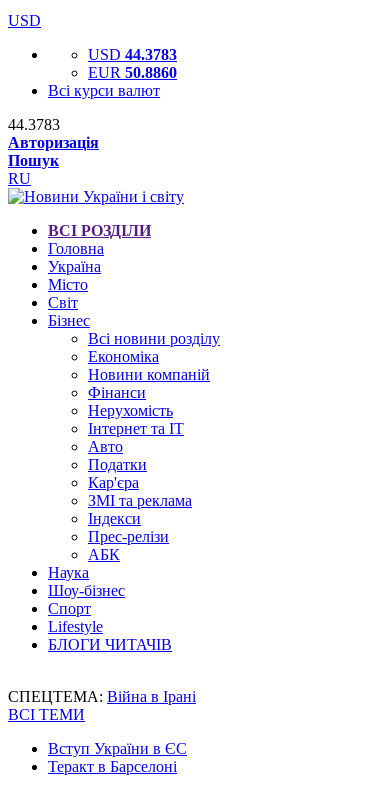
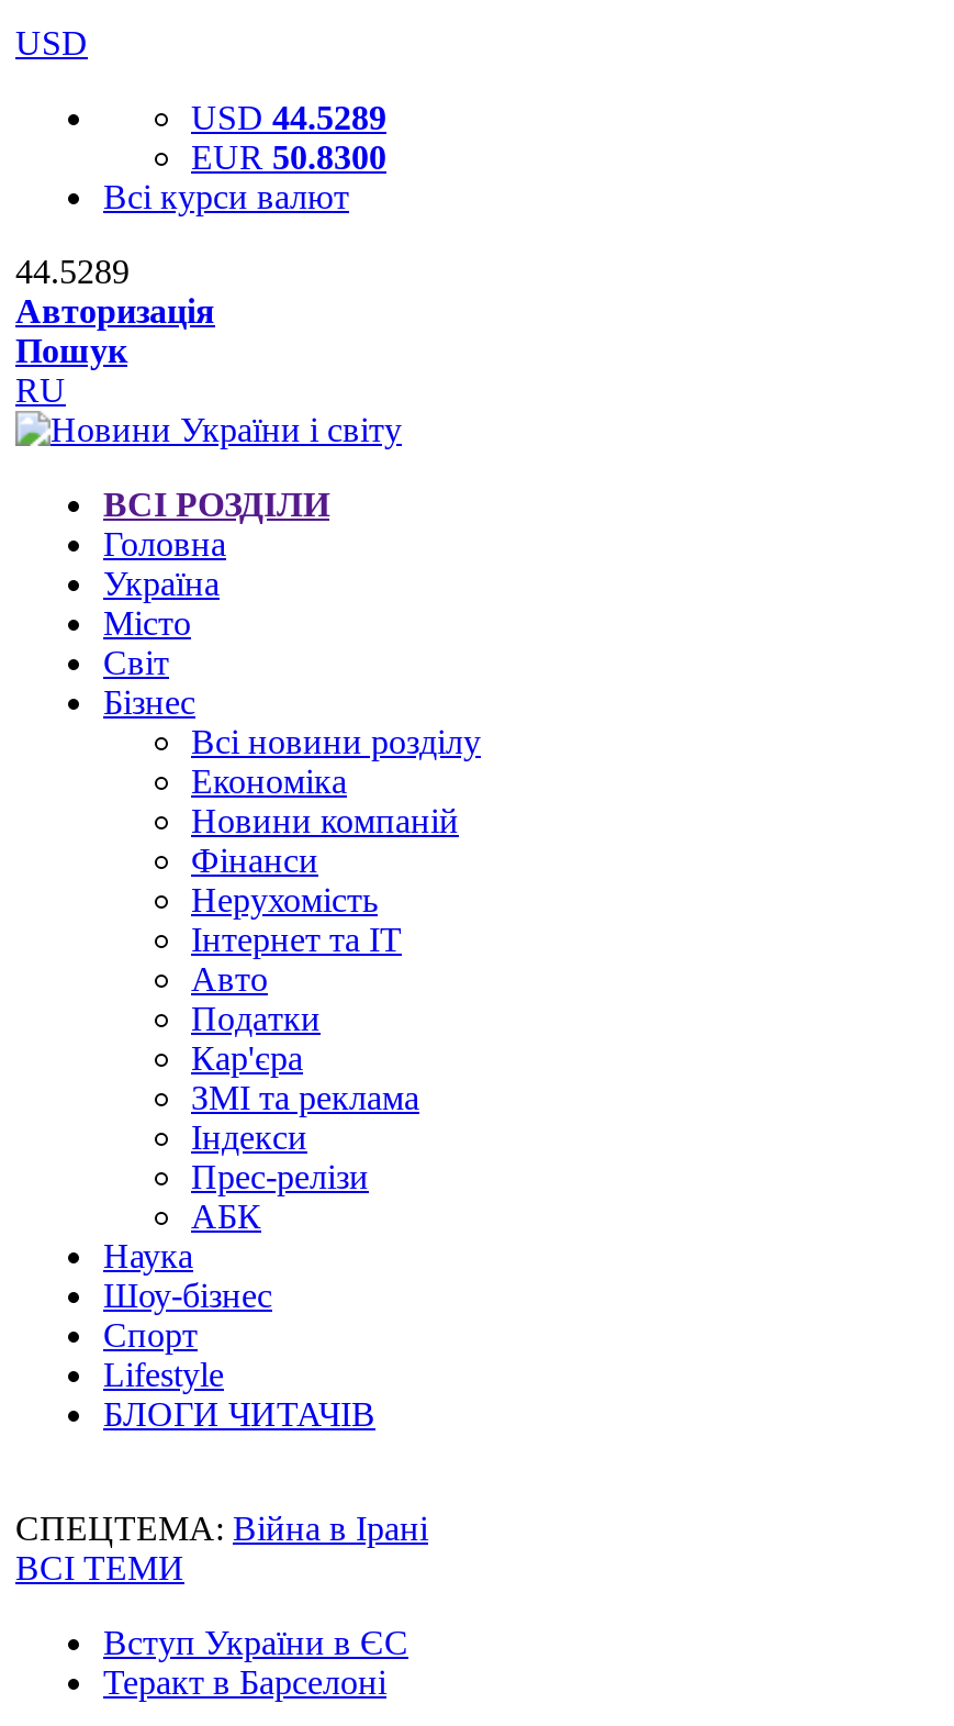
- USD 44.3783
+ USD 44.5289

- EUR 50.8860
+ EUR 50.8300

- 44.3783
+ 44.5289
